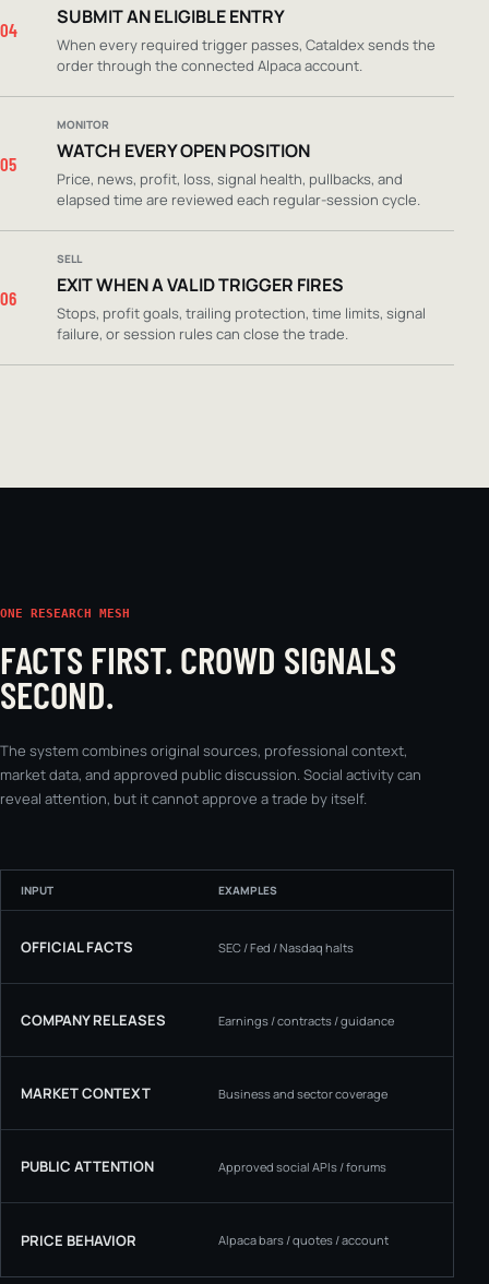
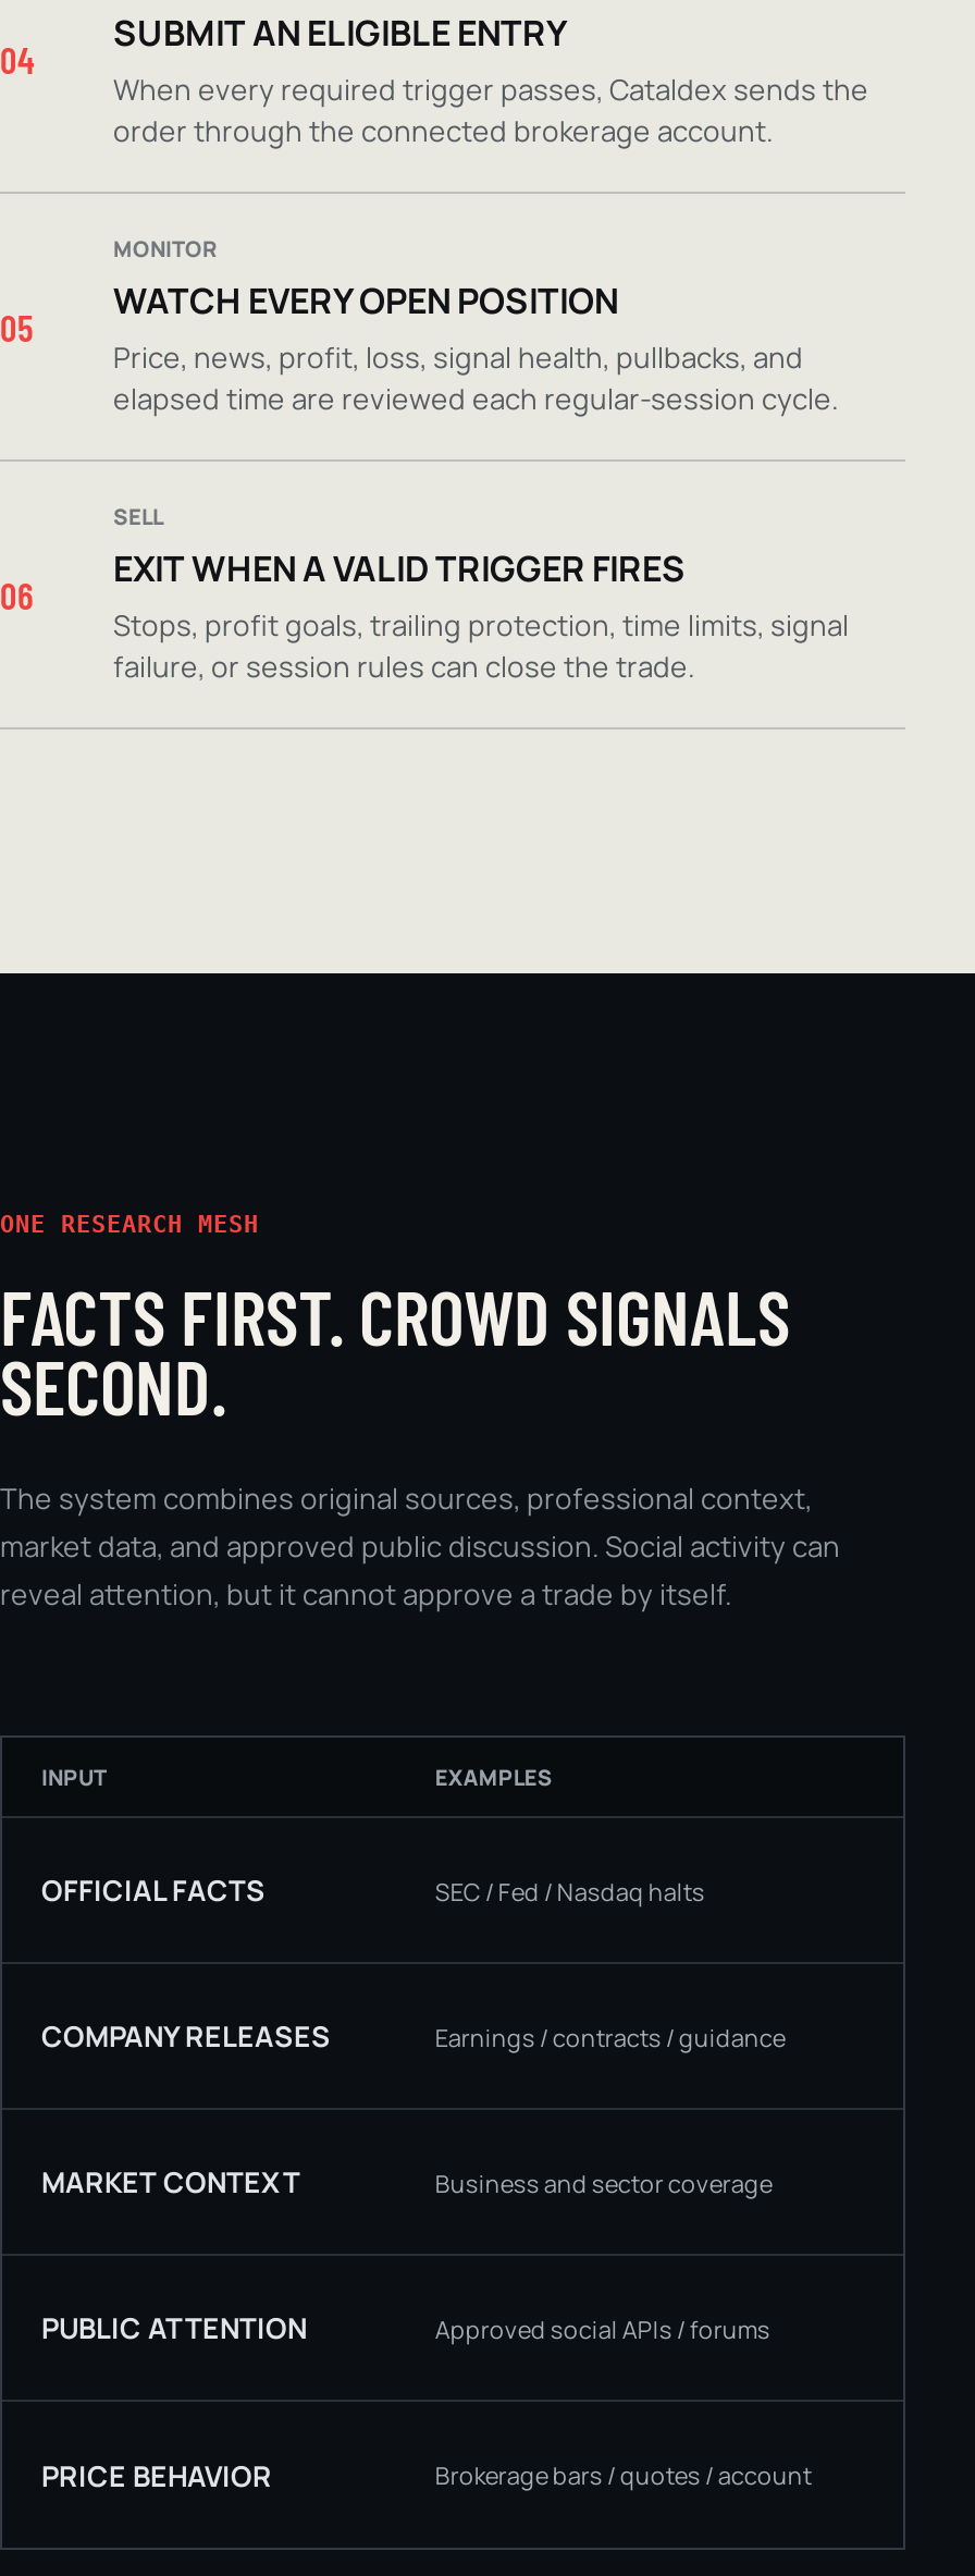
- order through the connected Alpaca account.
+ order through the connected brokerage account.

- Alpaca bars / quotes / account
+ Brokerage bars / quotes / account
